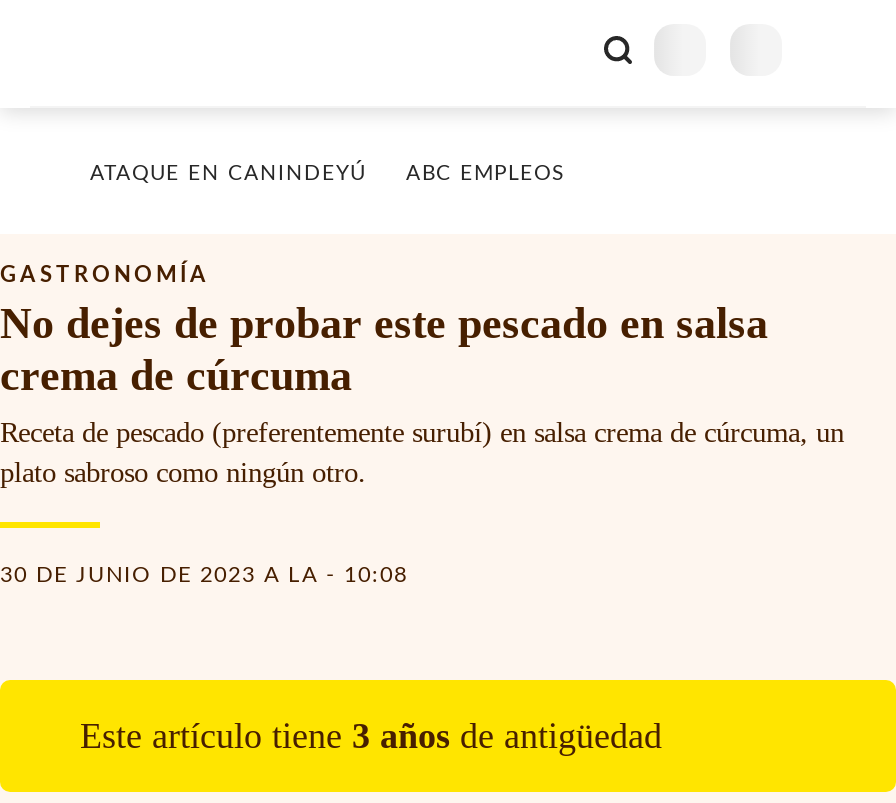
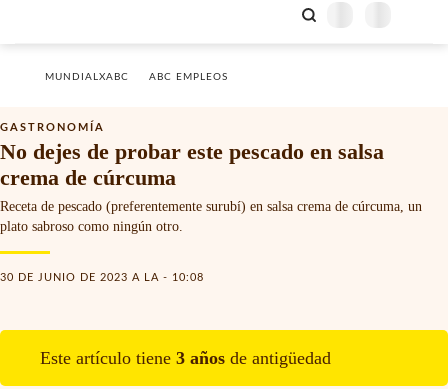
- ATAQUE EN CANINDEYÚ
+ MUNDIALXABC
